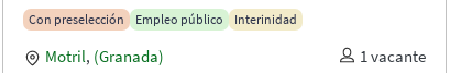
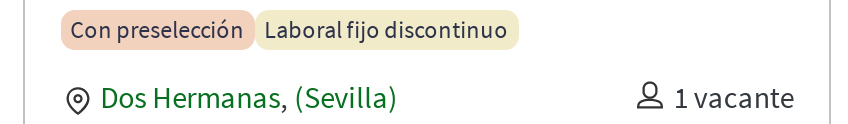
- Empleo público
- Interinidad
+ Laboral fijo discontinuo

- Motril, (Granada)
+ Dos Hermanas, (Sevilla)
